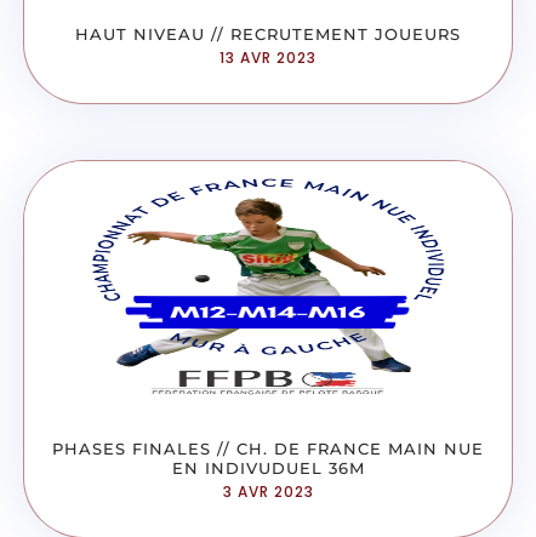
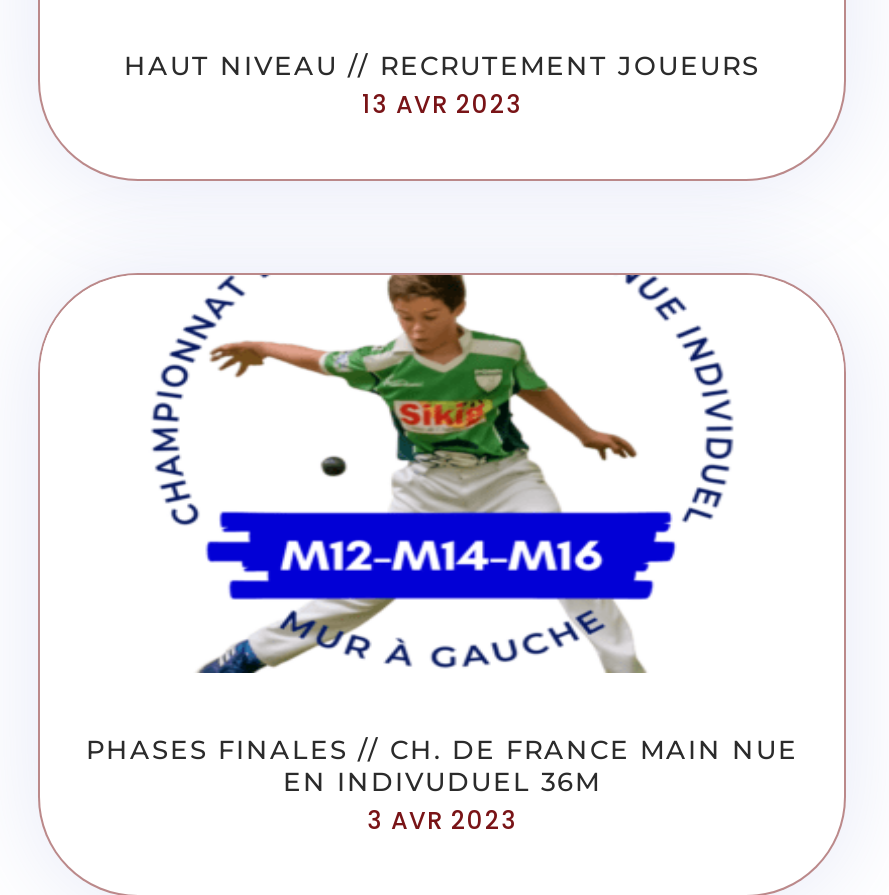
- [image]
+ [image]
